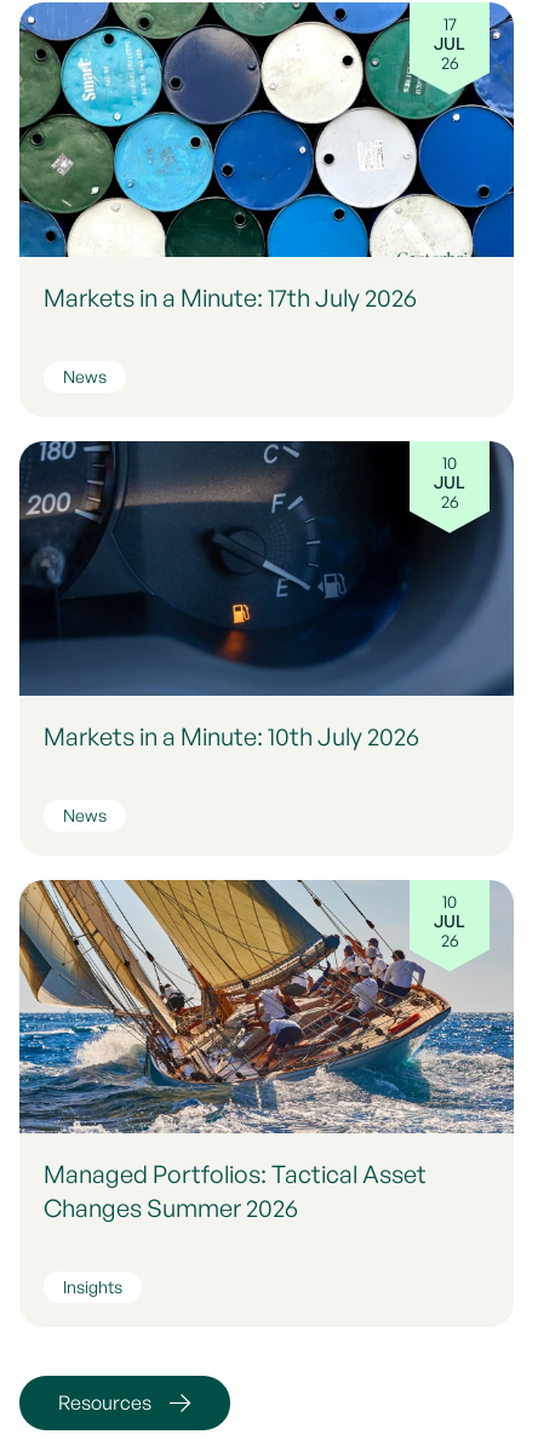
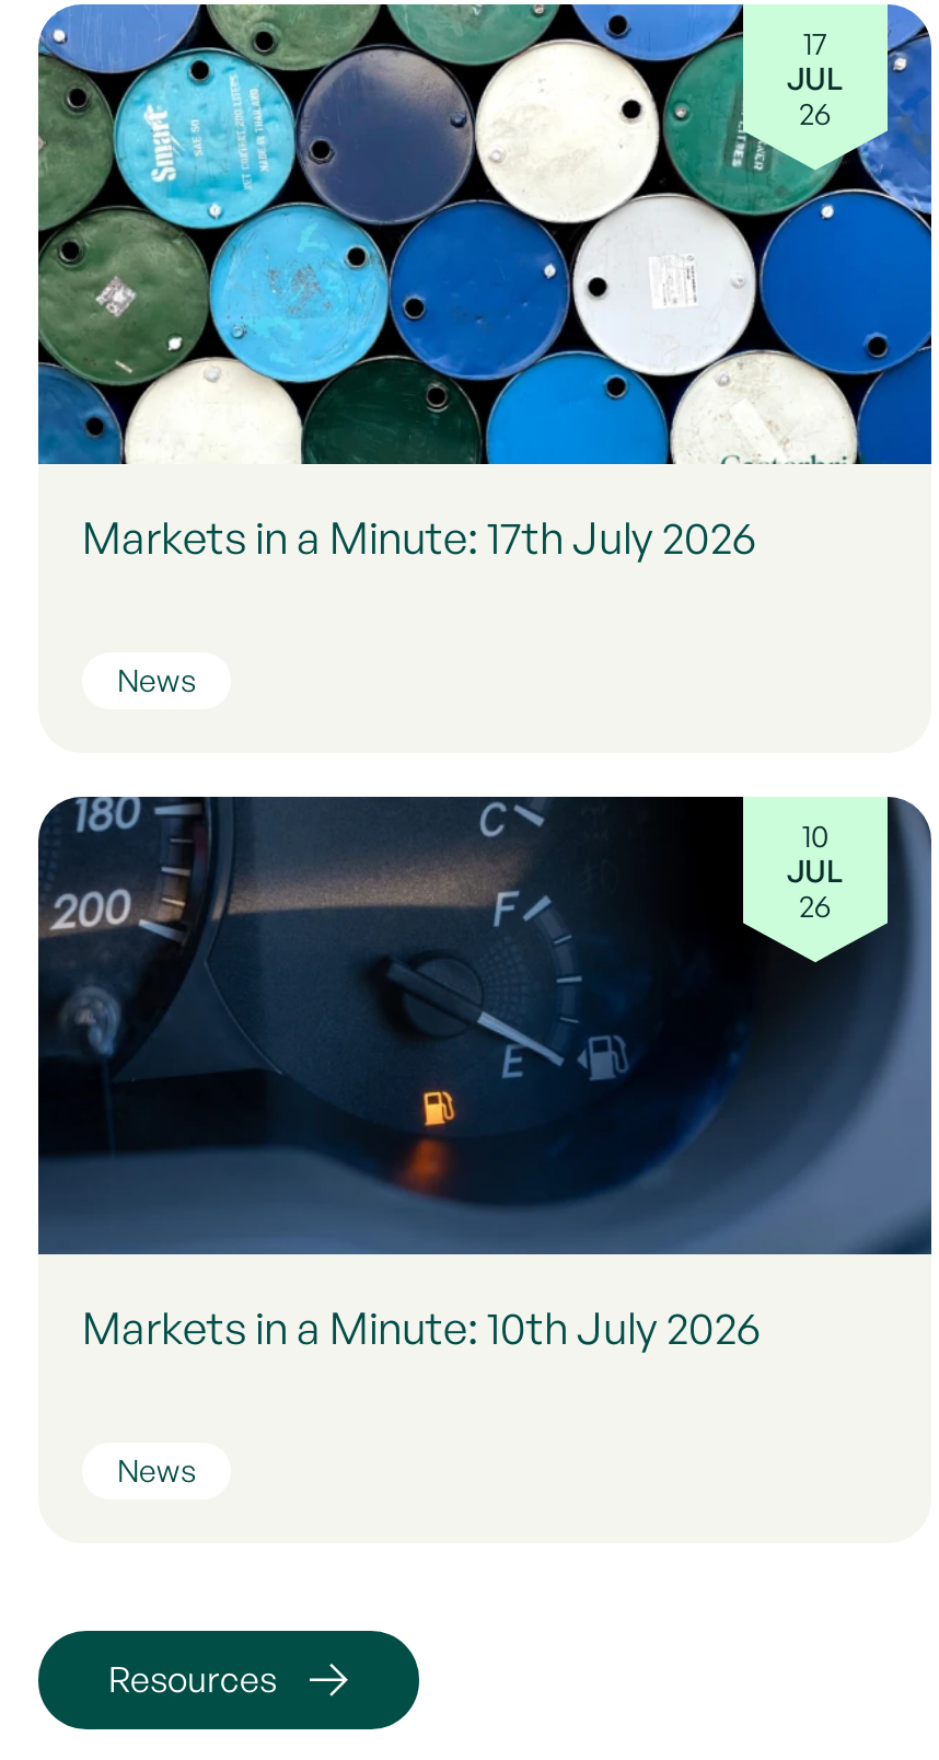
- [image]
- 10
- JUL
- 26

- Managed Portfolios: Tactical Asset
- Changes Summer 2026
- Insights
